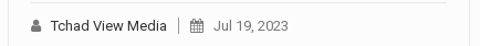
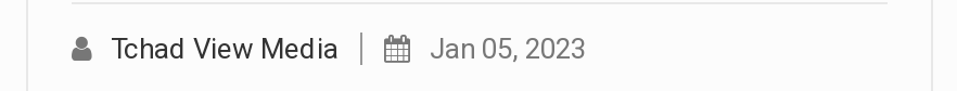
- Jul 19, 2023
+ Jan 05, 2023
